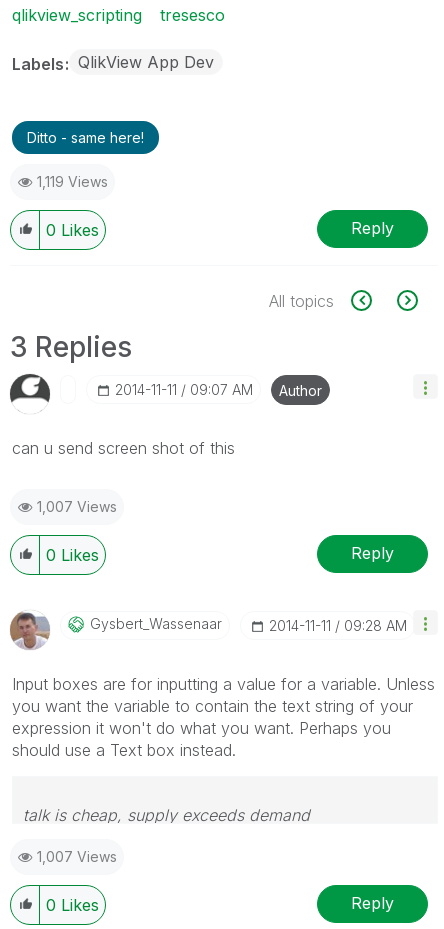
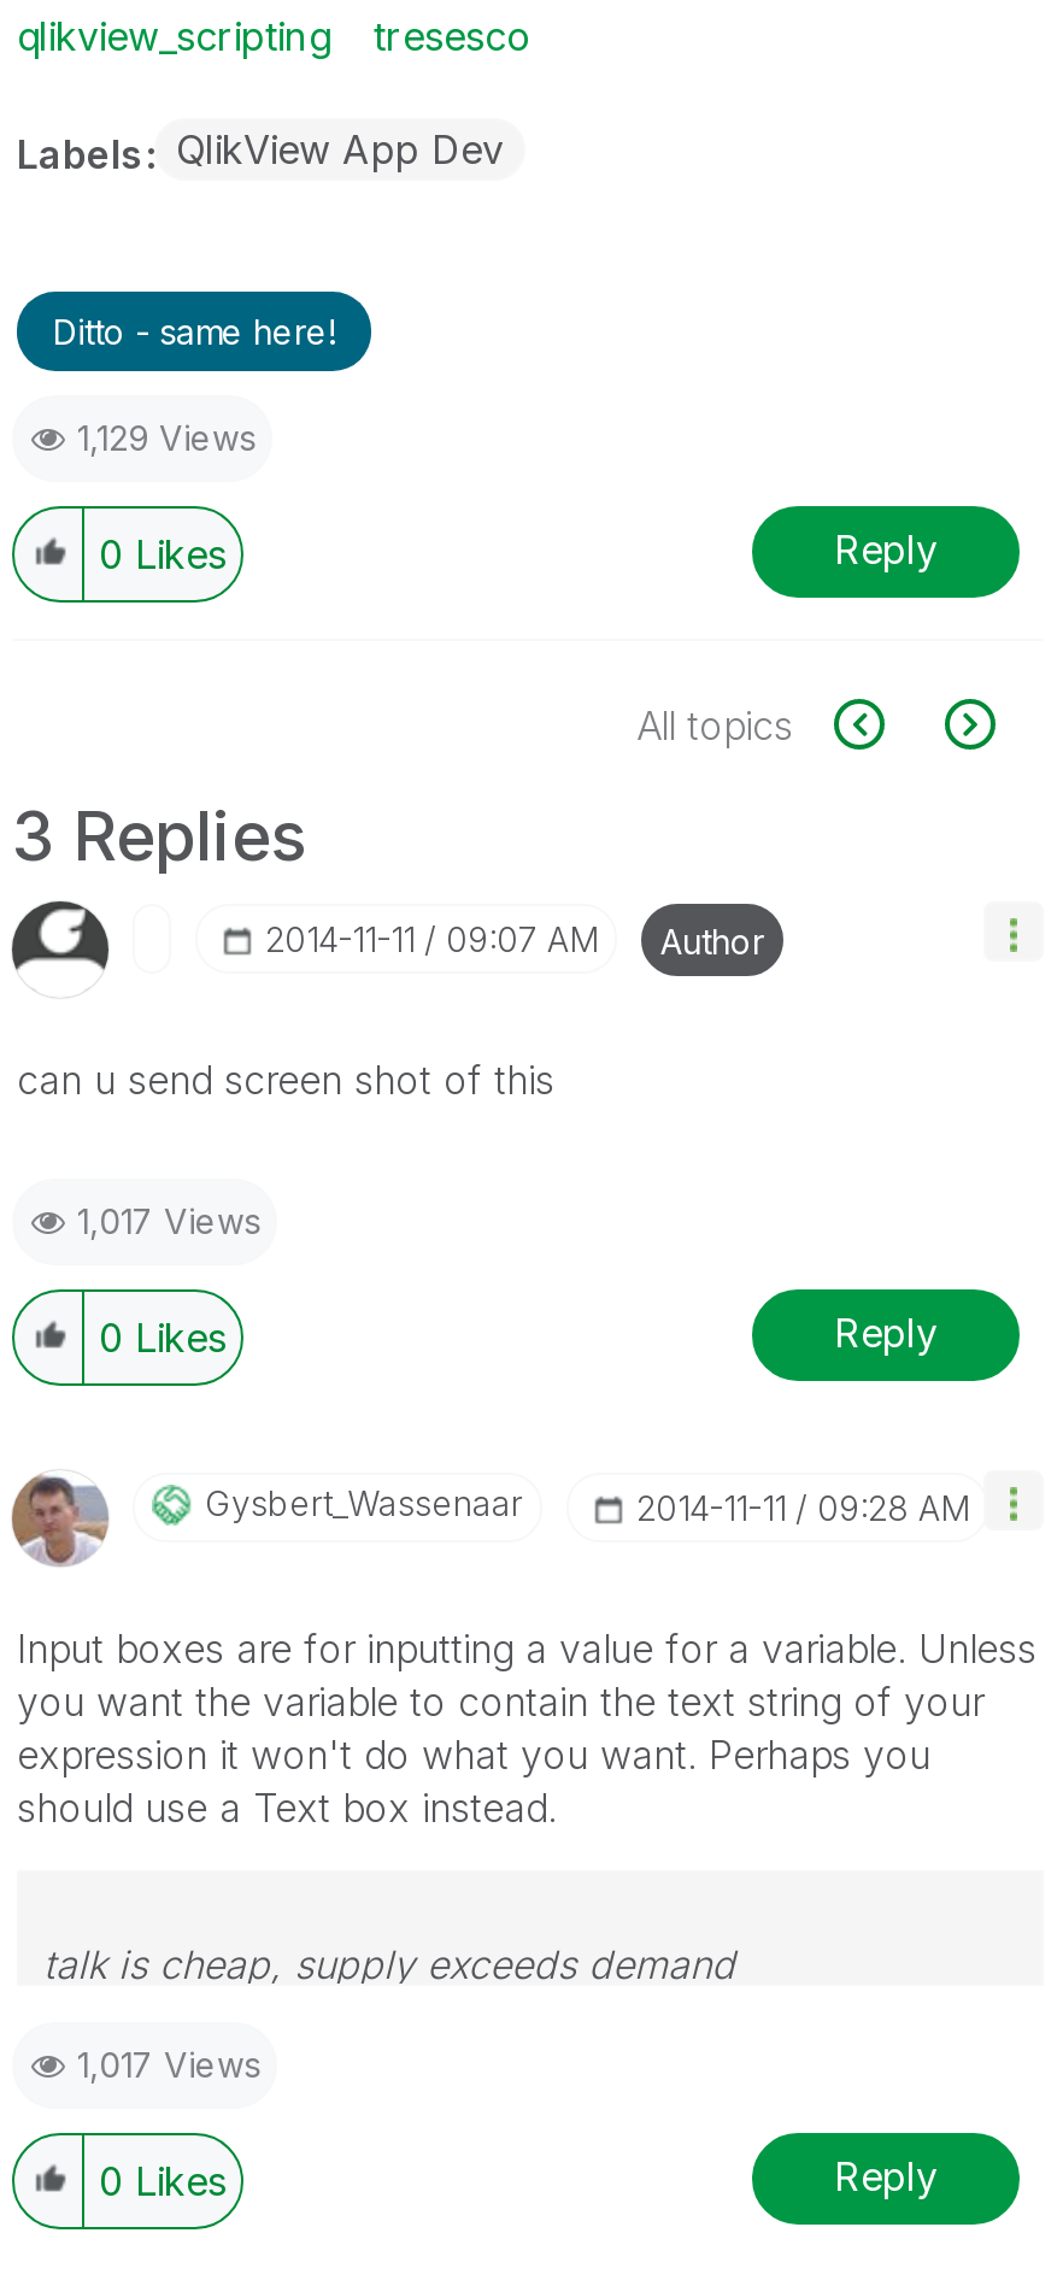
- 1,119 Views
+ 1,129 Views

- 1,007 Views
+ 1,017 Views

- 1,007 Views
+ 1,017 Views
